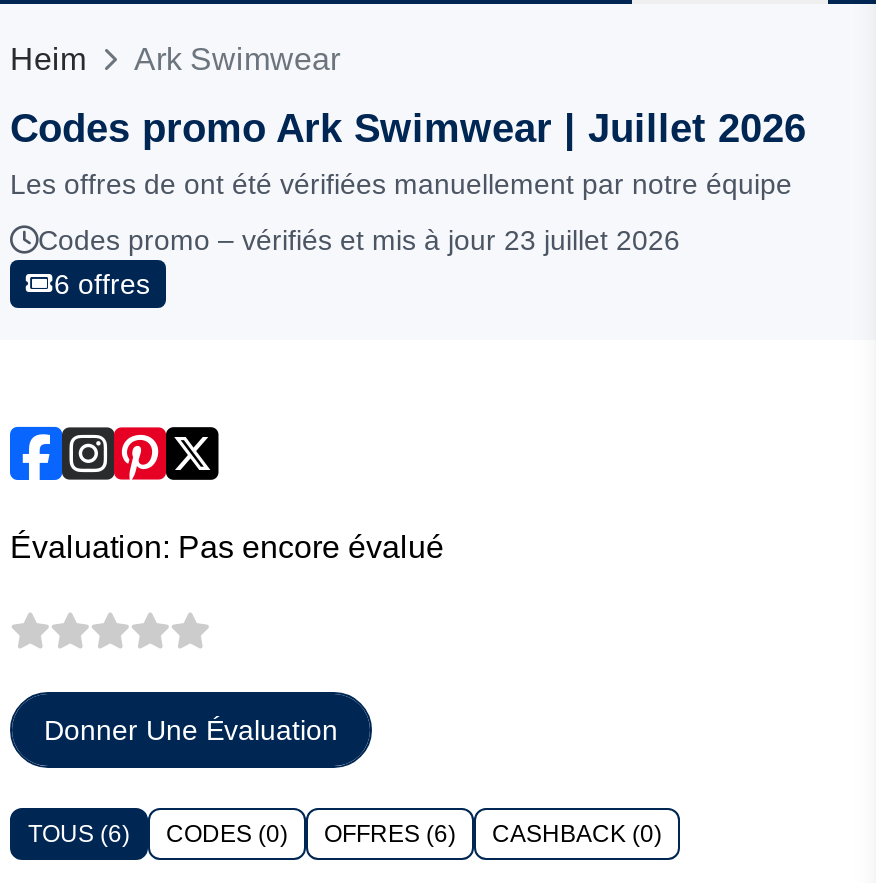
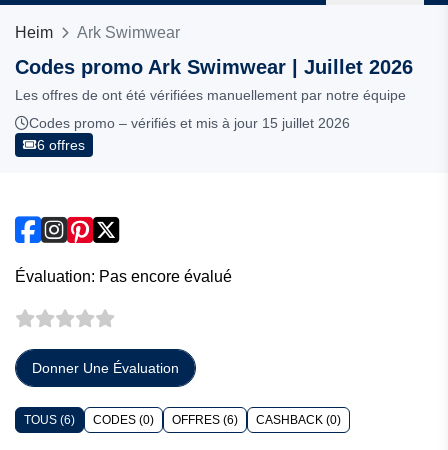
- Codes promo – vérifiés et mis à jour 23 juillet 2026
+ Codes promo – vérifiés et mis à jour 15 juillet 2026
